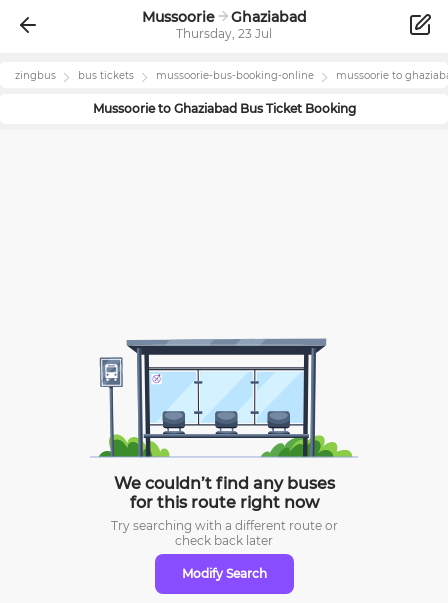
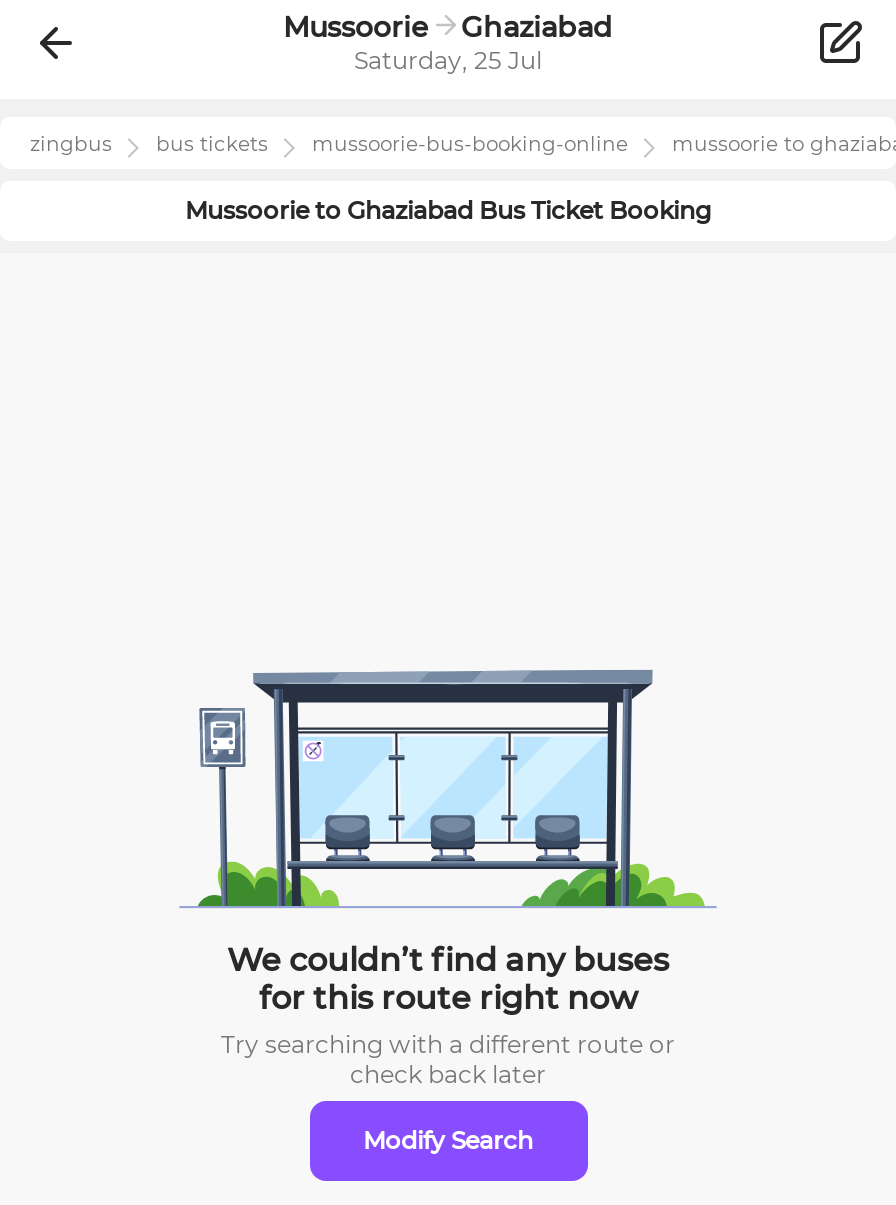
- Thursday, 23 Jul
+ Saturday, 25 Jul
